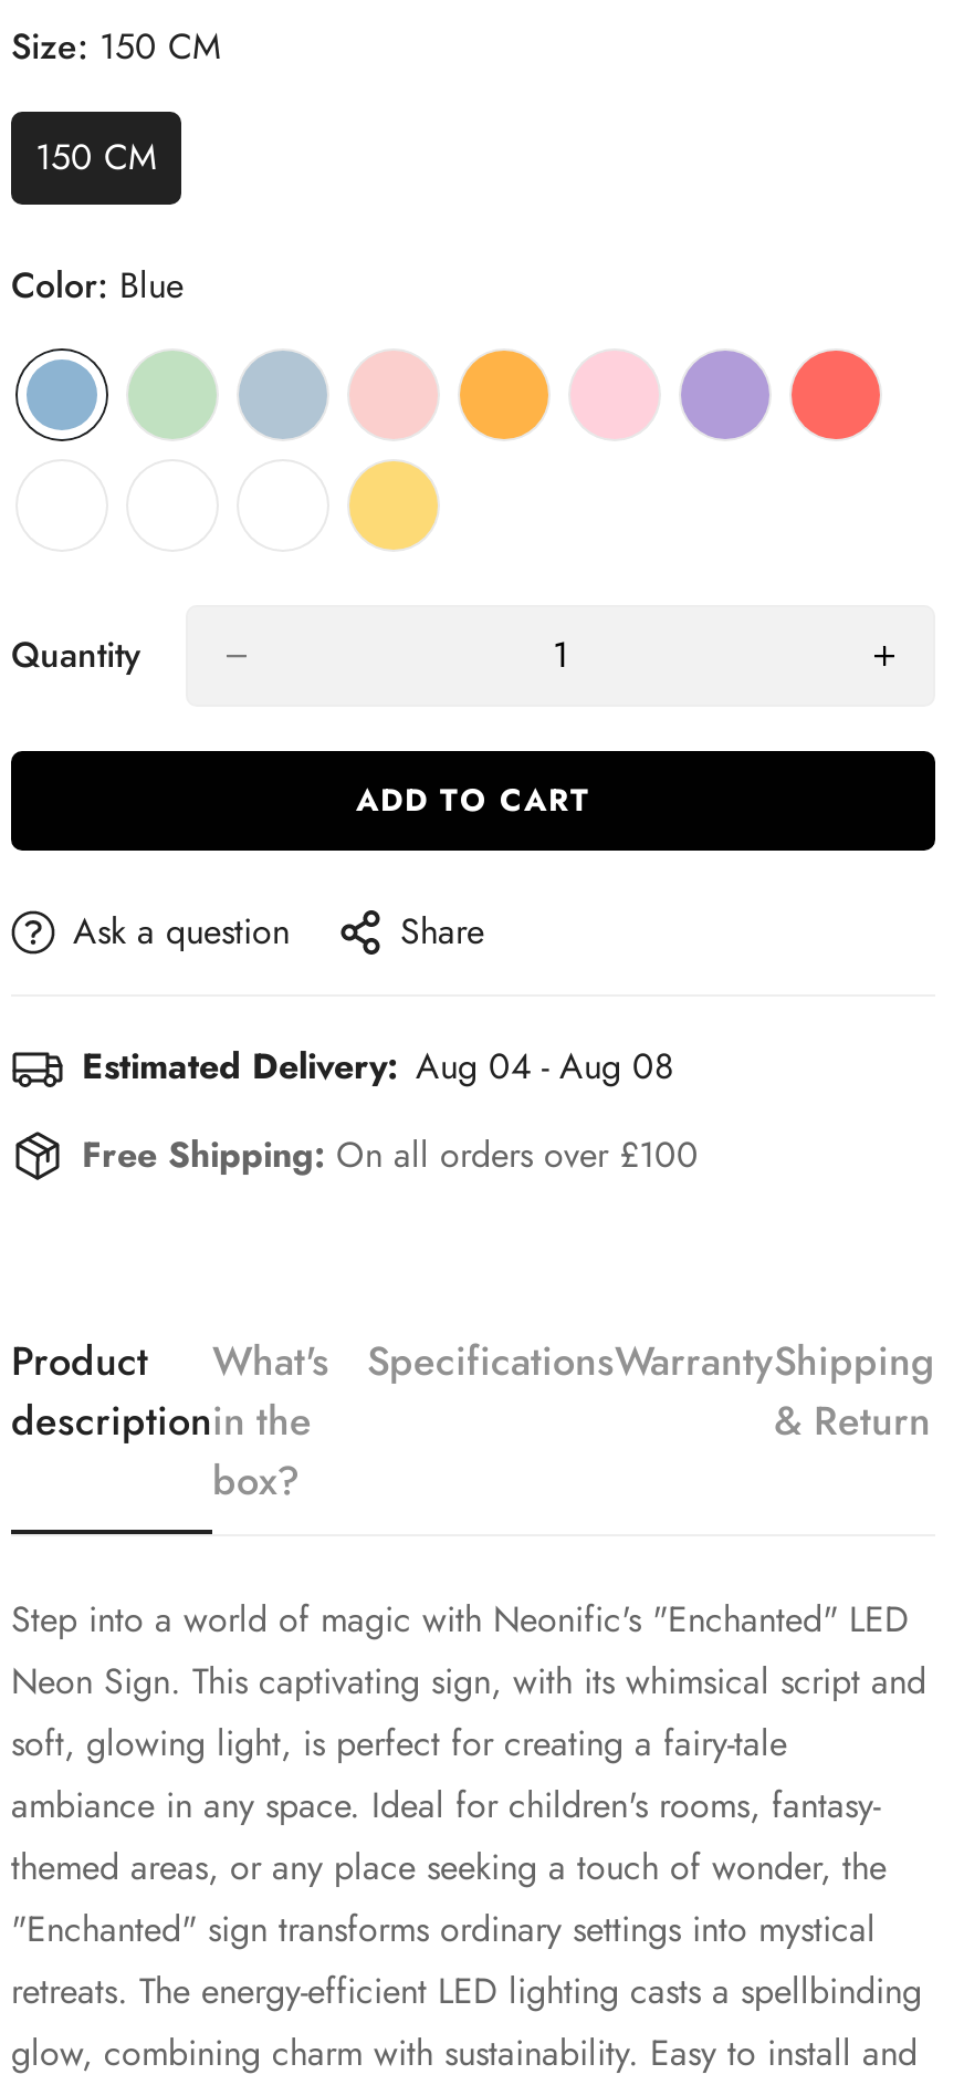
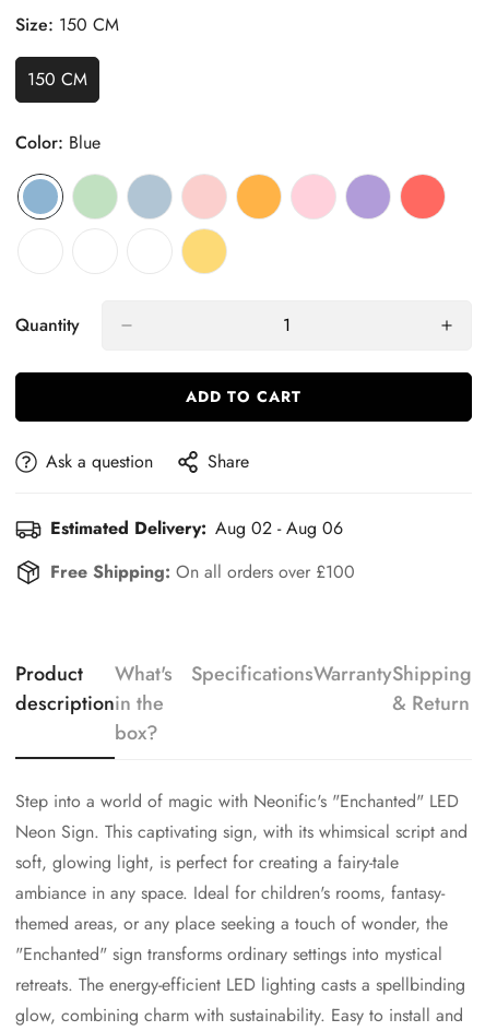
- Estimated Delivery: Aug 04 - Aug 08
+ Estimated Delivery: Aug 02 - Aug 06
